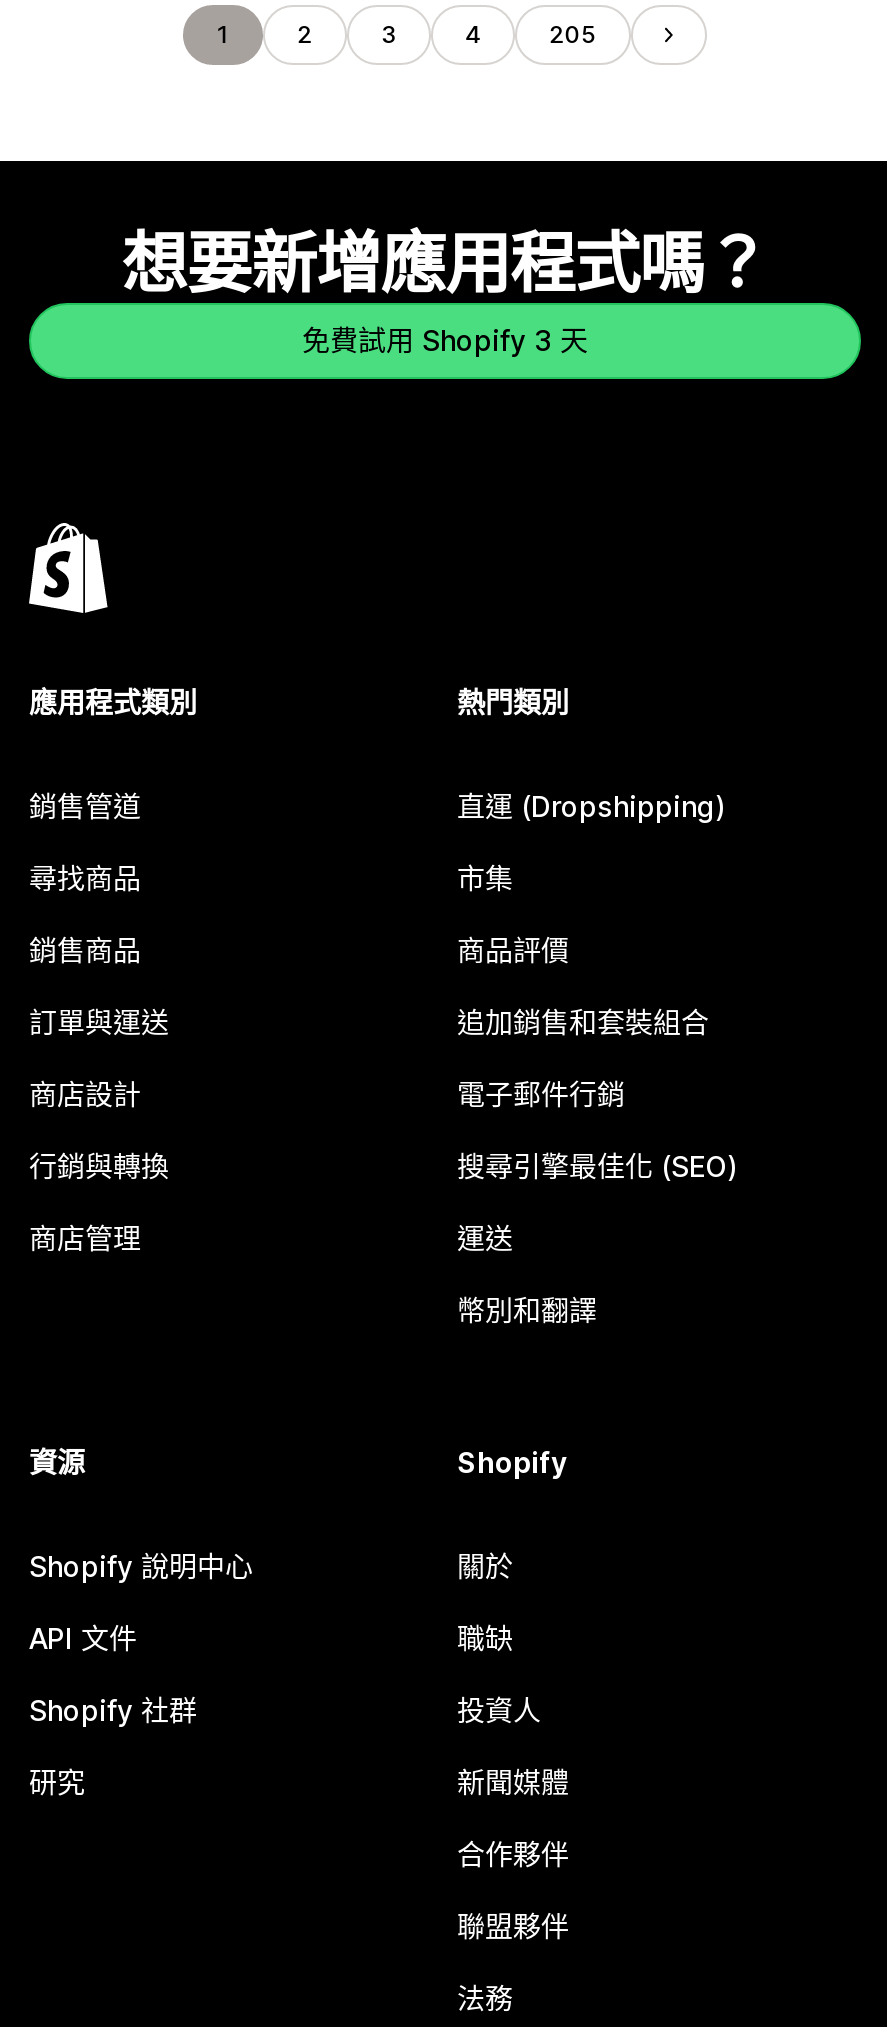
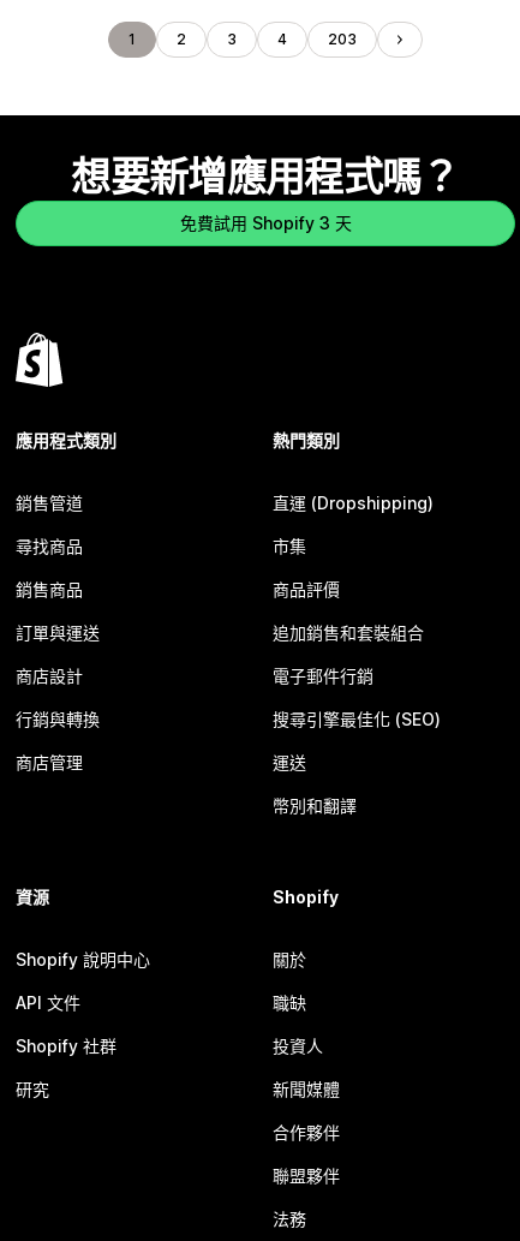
- 205
+ 203
